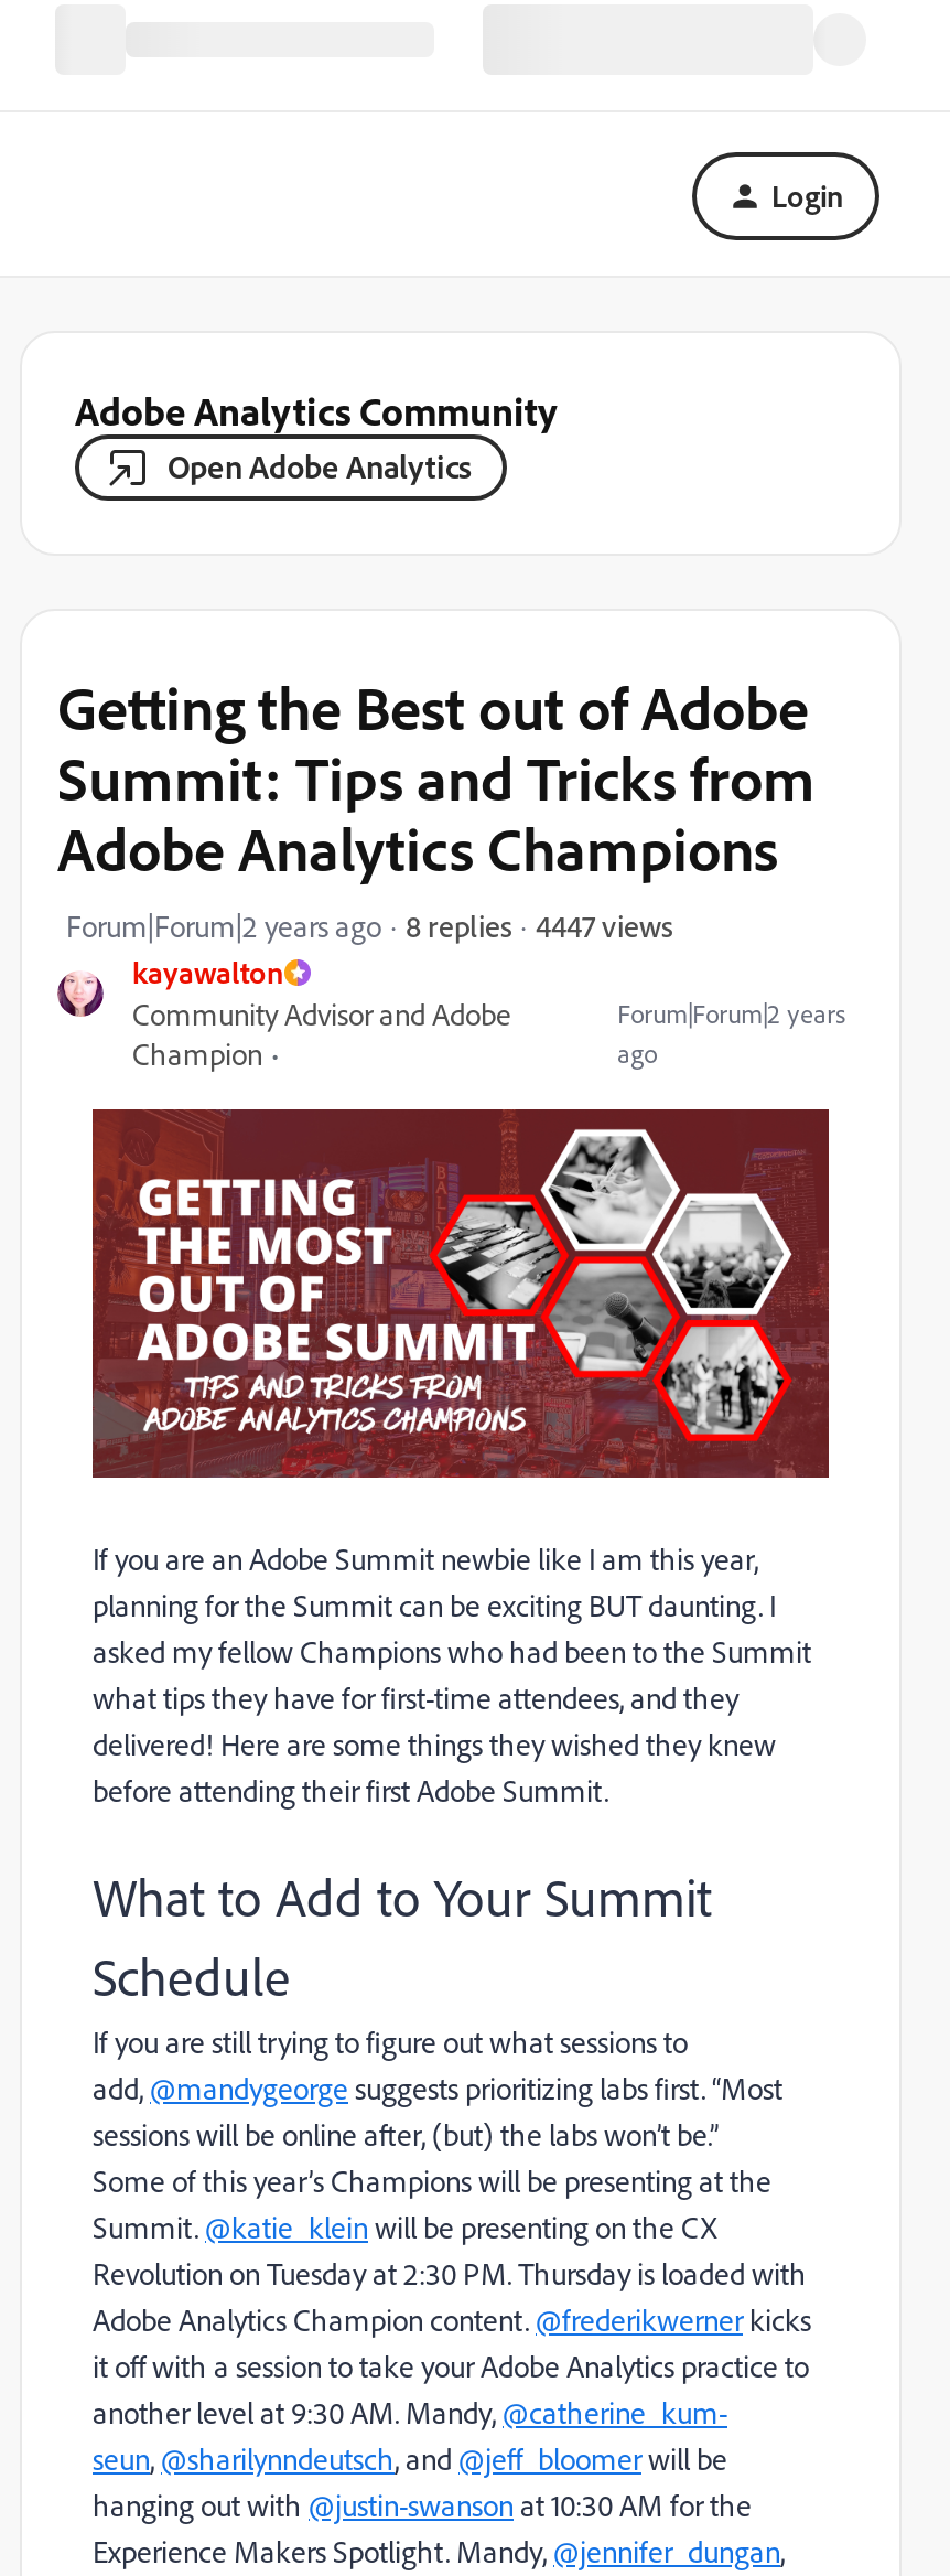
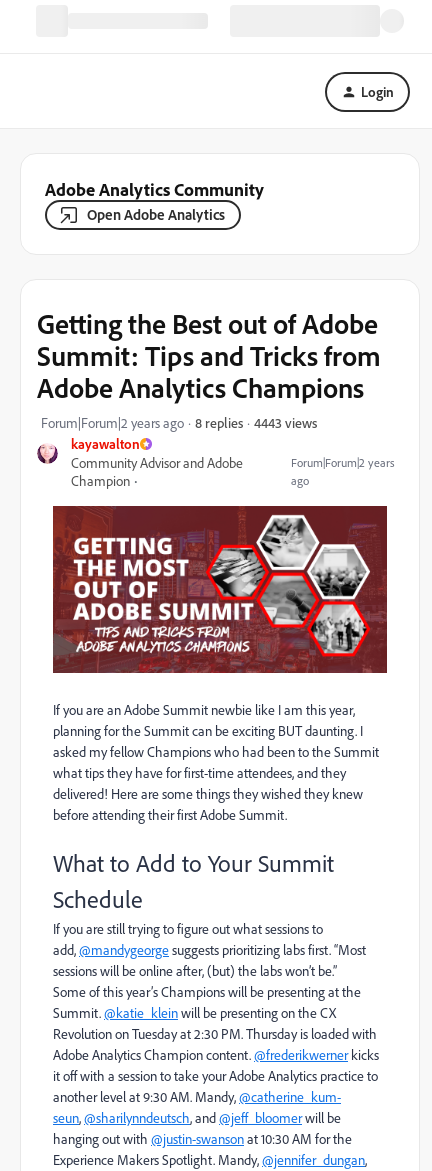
- 4447 views
+ 4443 views
